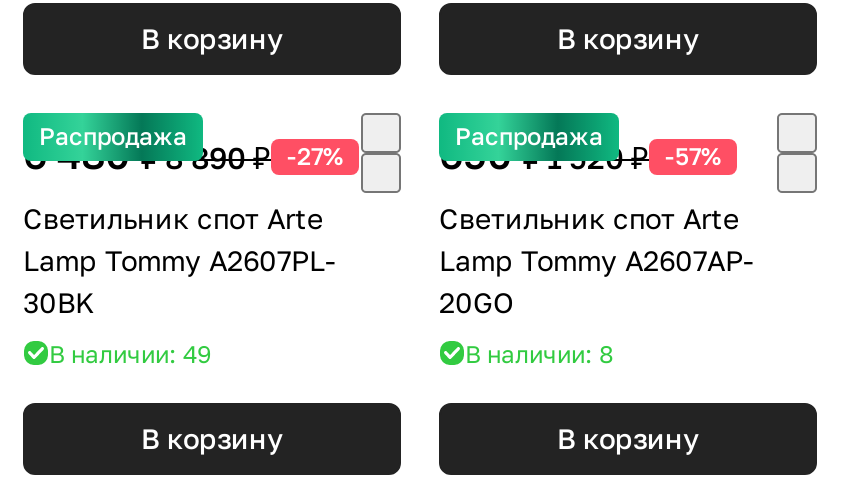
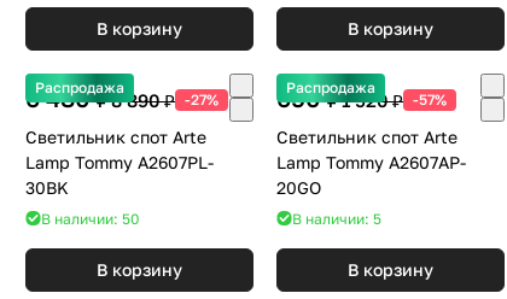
- В наличии: 49
+ В наличии: 50

- В наличии: 8
+ В наличии: 5
